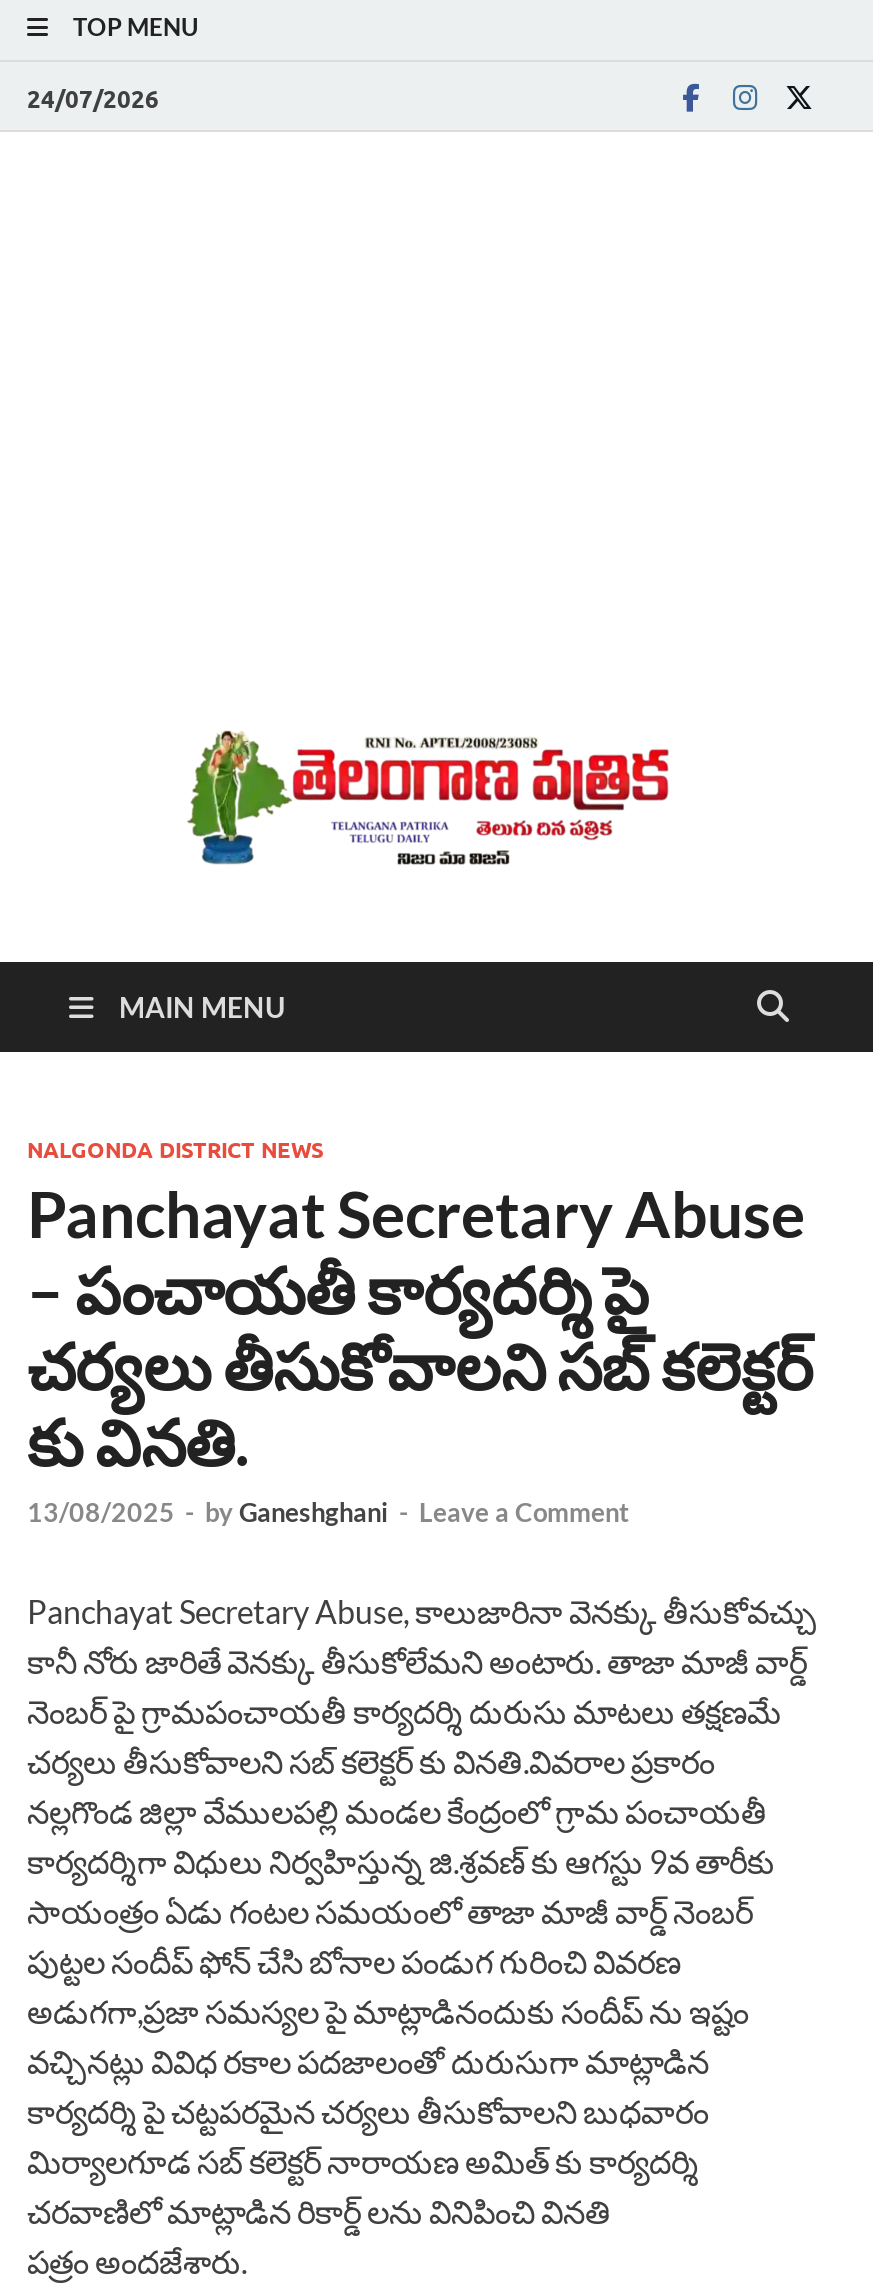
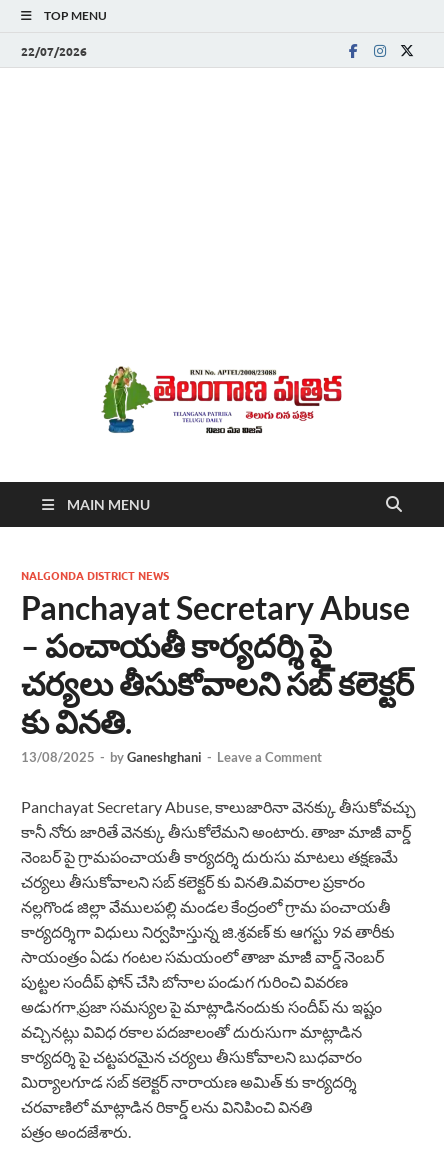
- 24/07/2026
+ 22/07/2026
